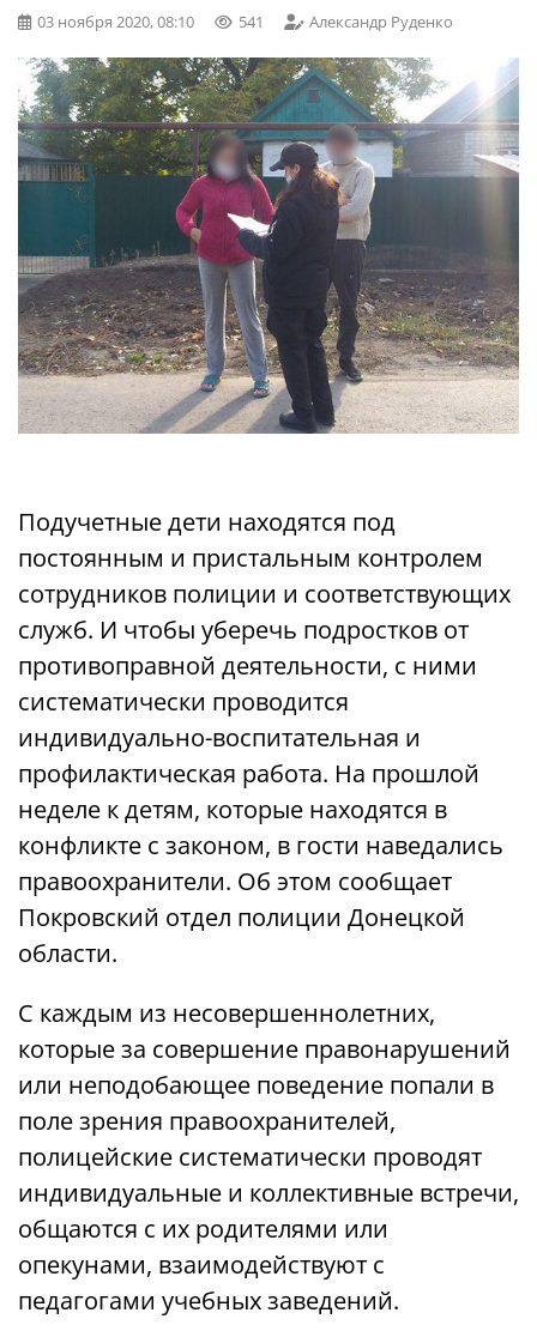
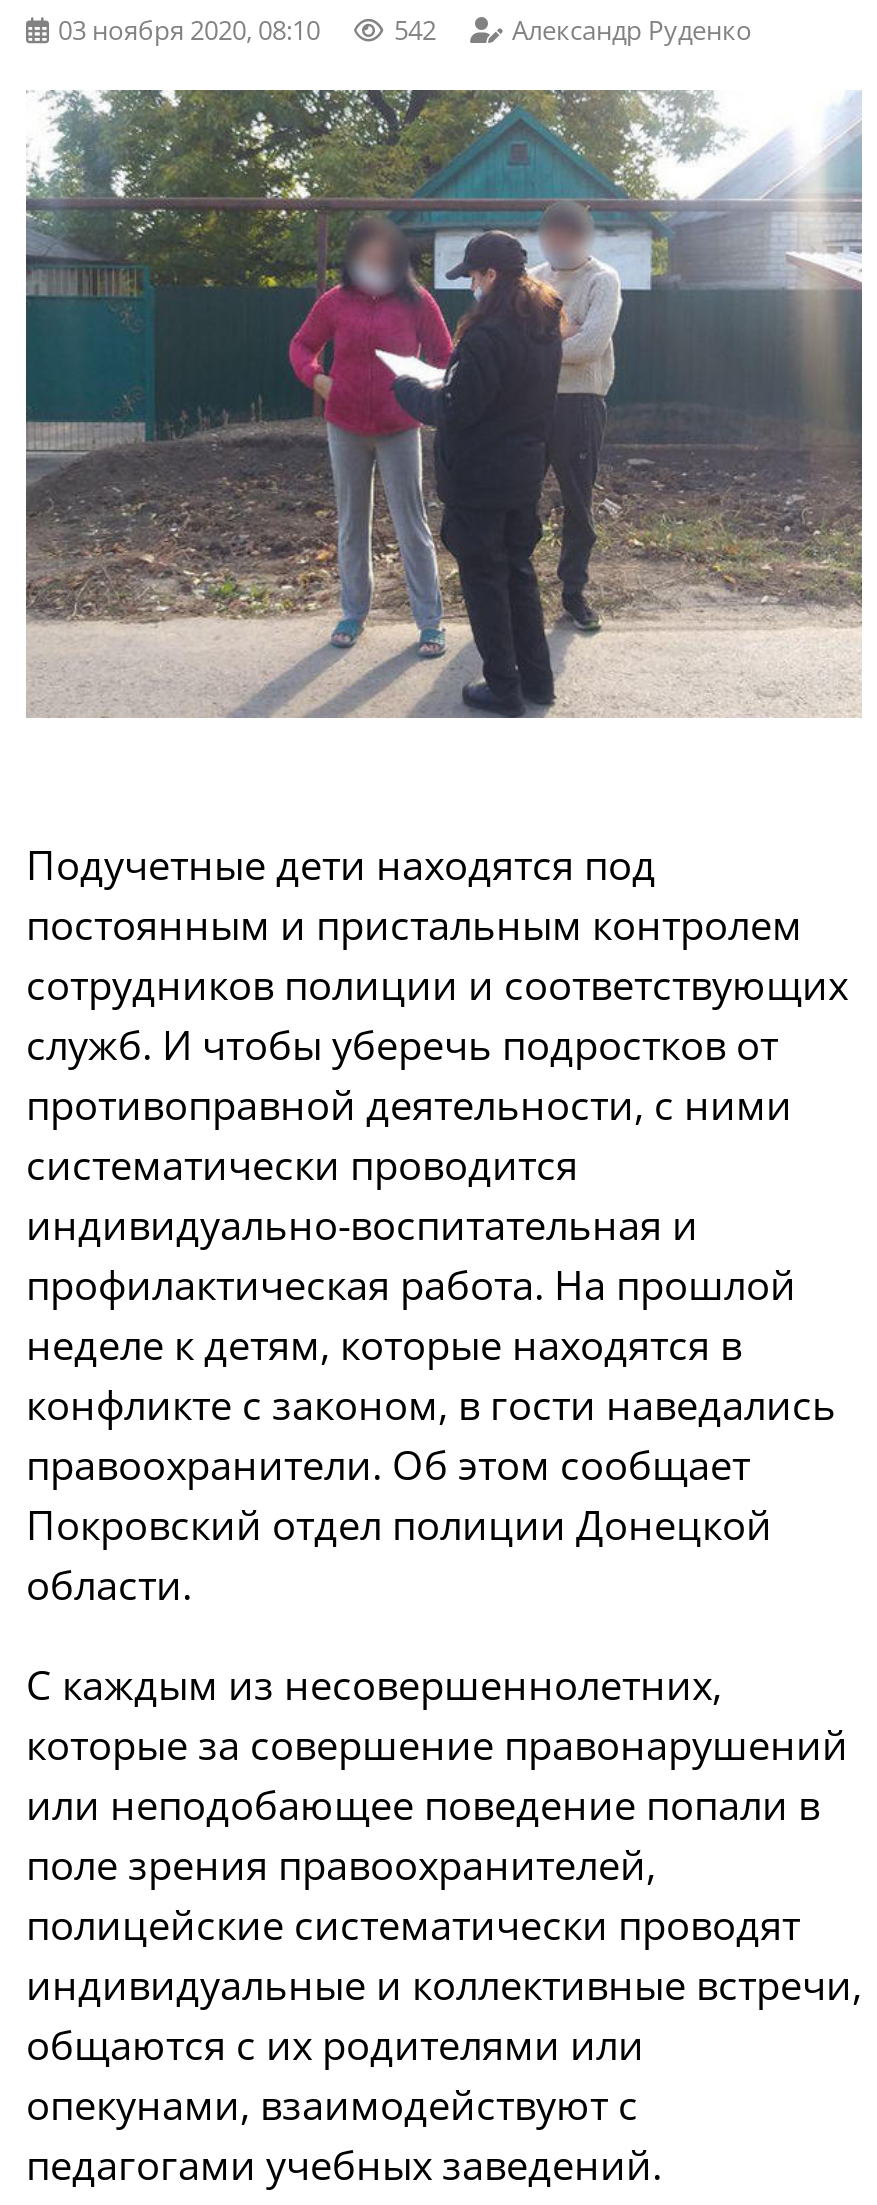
- 541
+ 542
